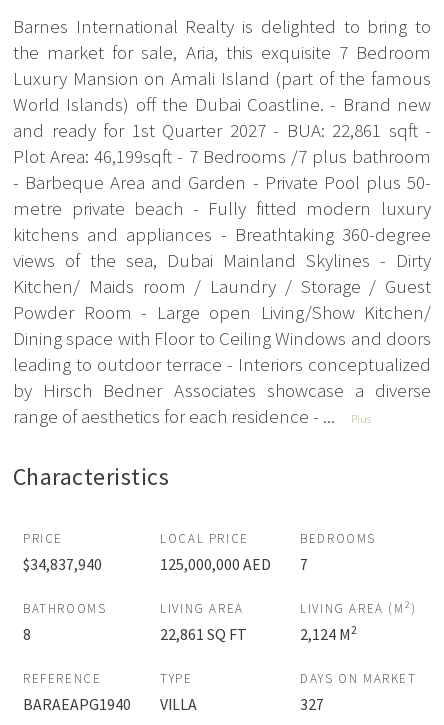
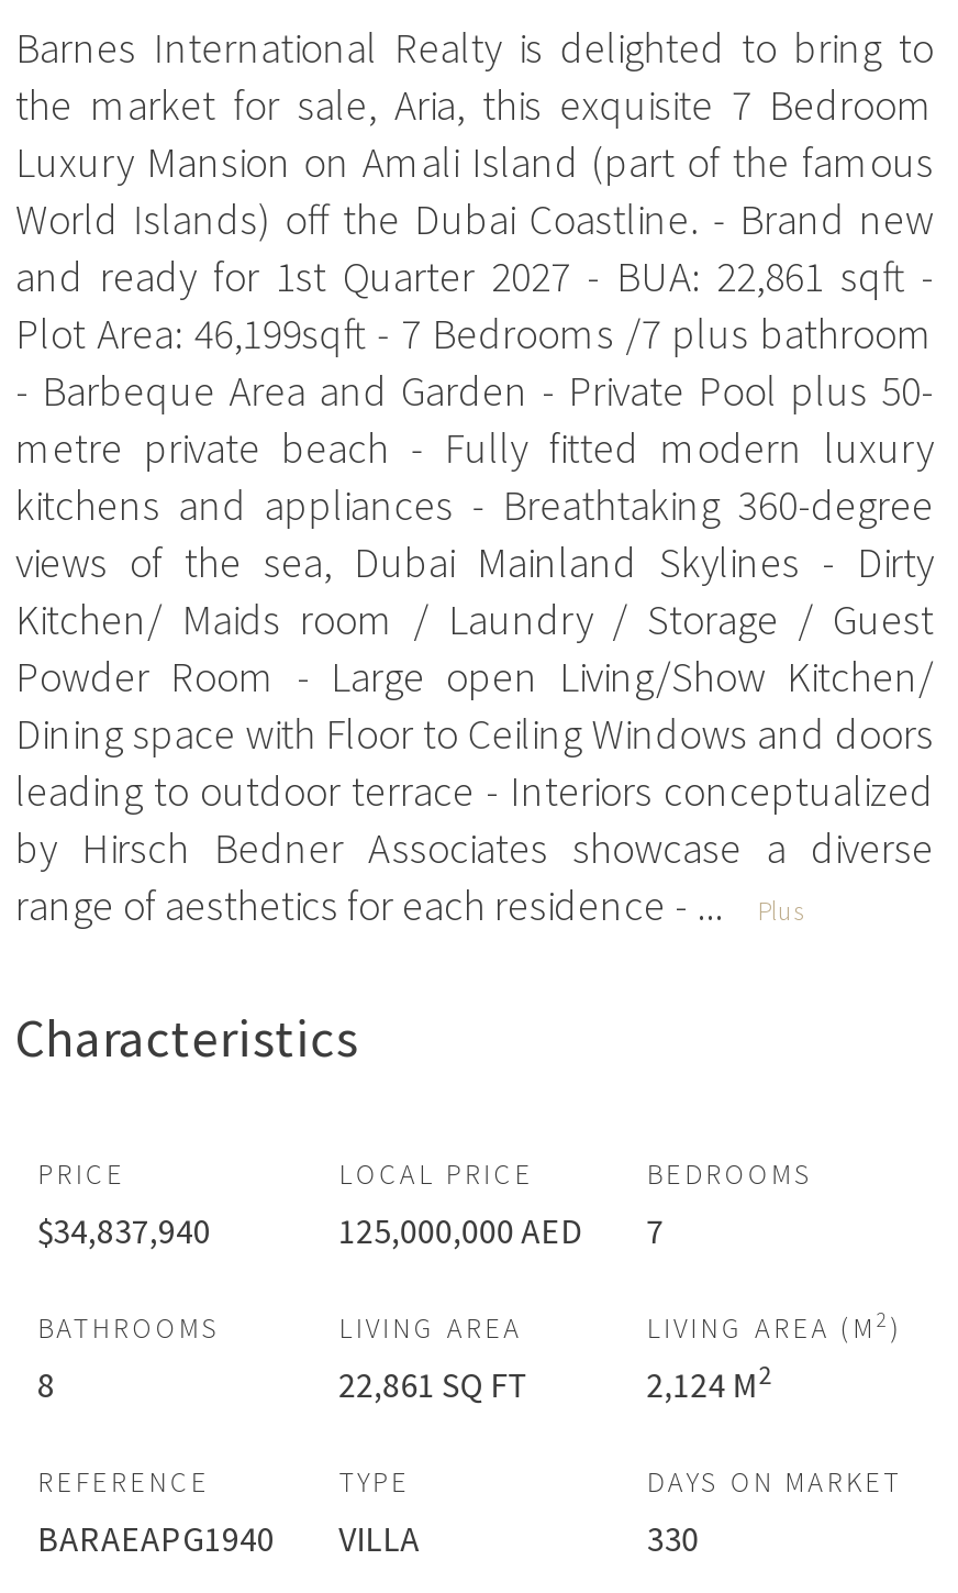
- 327
+ 330
